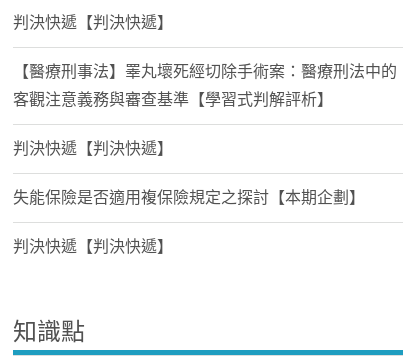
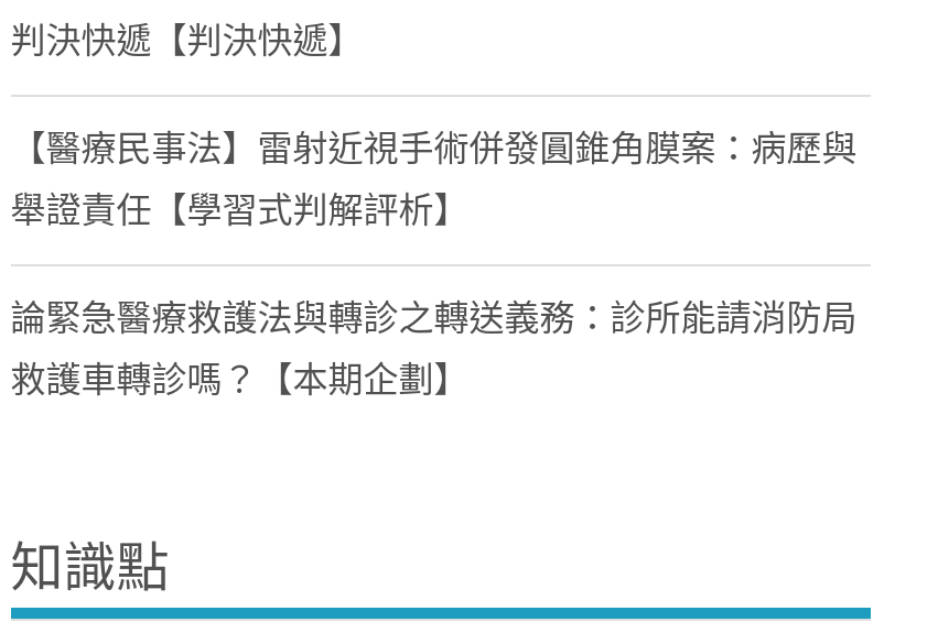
- 【醫療刑事法】睪丸壞死經切除手術案：醫療刑法中的
- 客觀注意義務與審查基準【學習式判解評析】
- 判決快遞【判決快遞】
- 失能保險是否適用複保險規定之探討【本期企劃】
- 判決快遞【判決快遞】
+ 【醫療民事法】雷射近視手術併發圓錐角膜案：病歷與
+ 舉證責任【學習式判解評析】
+ 論緊急醫療救護法與轉診之轉送義務：診所能請消防局
+ 救護車轉診嗎？【本期企劃】
